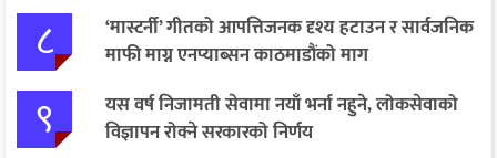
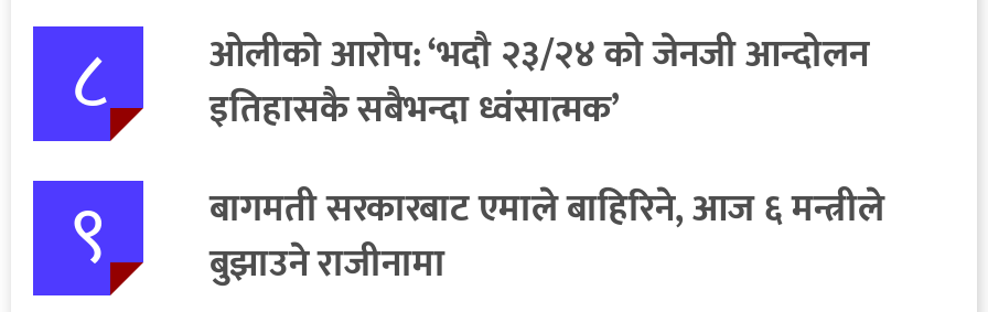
- ‘मास्टर्नी’ गीतको आपत्तिजनक दृश्य हटाउन र सार्वजनिक
- माफी माग्न एनप्याब्सन काठमाडौंको माग
+ ओलीको आरोप: ‘भदौ २३/२४ को जेनजी आन्दोलन
+ इतिहासकै सबैभन्दा ध्वंसात्मक’

- यस वर्ष निजामती सेवामा नयाँ भर्ना नहुने, लोकसेवाको
- विज्ञापन रोक्ने सरकारको निर्णय
+ बागमती सरकारबाट एमाले बाहिरिने, आज ६ मन्त्रीले
+ बुझाउने राजीनामा
